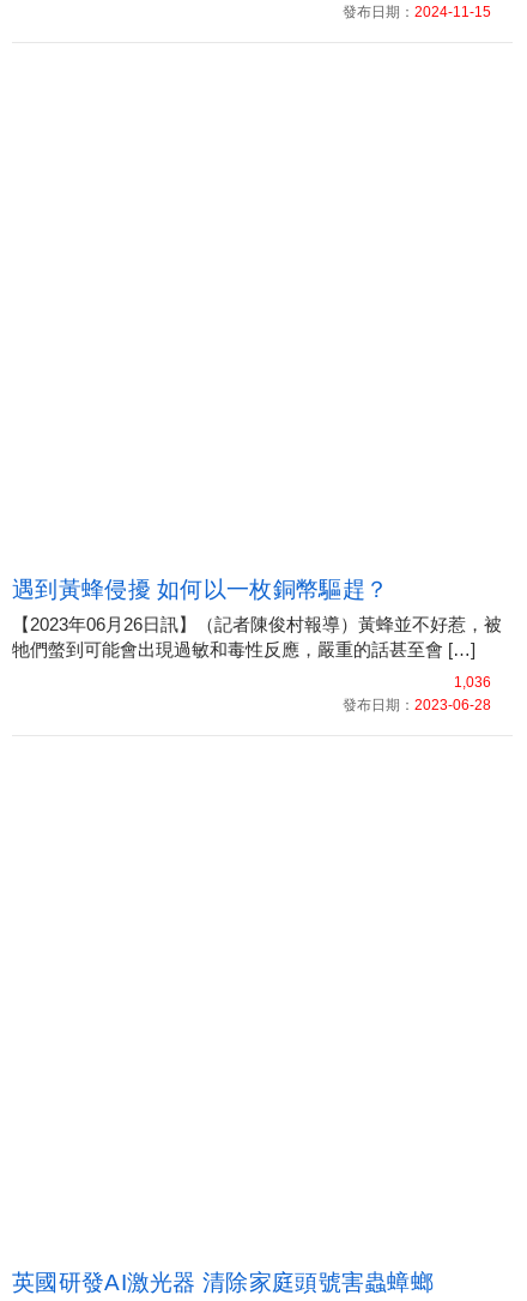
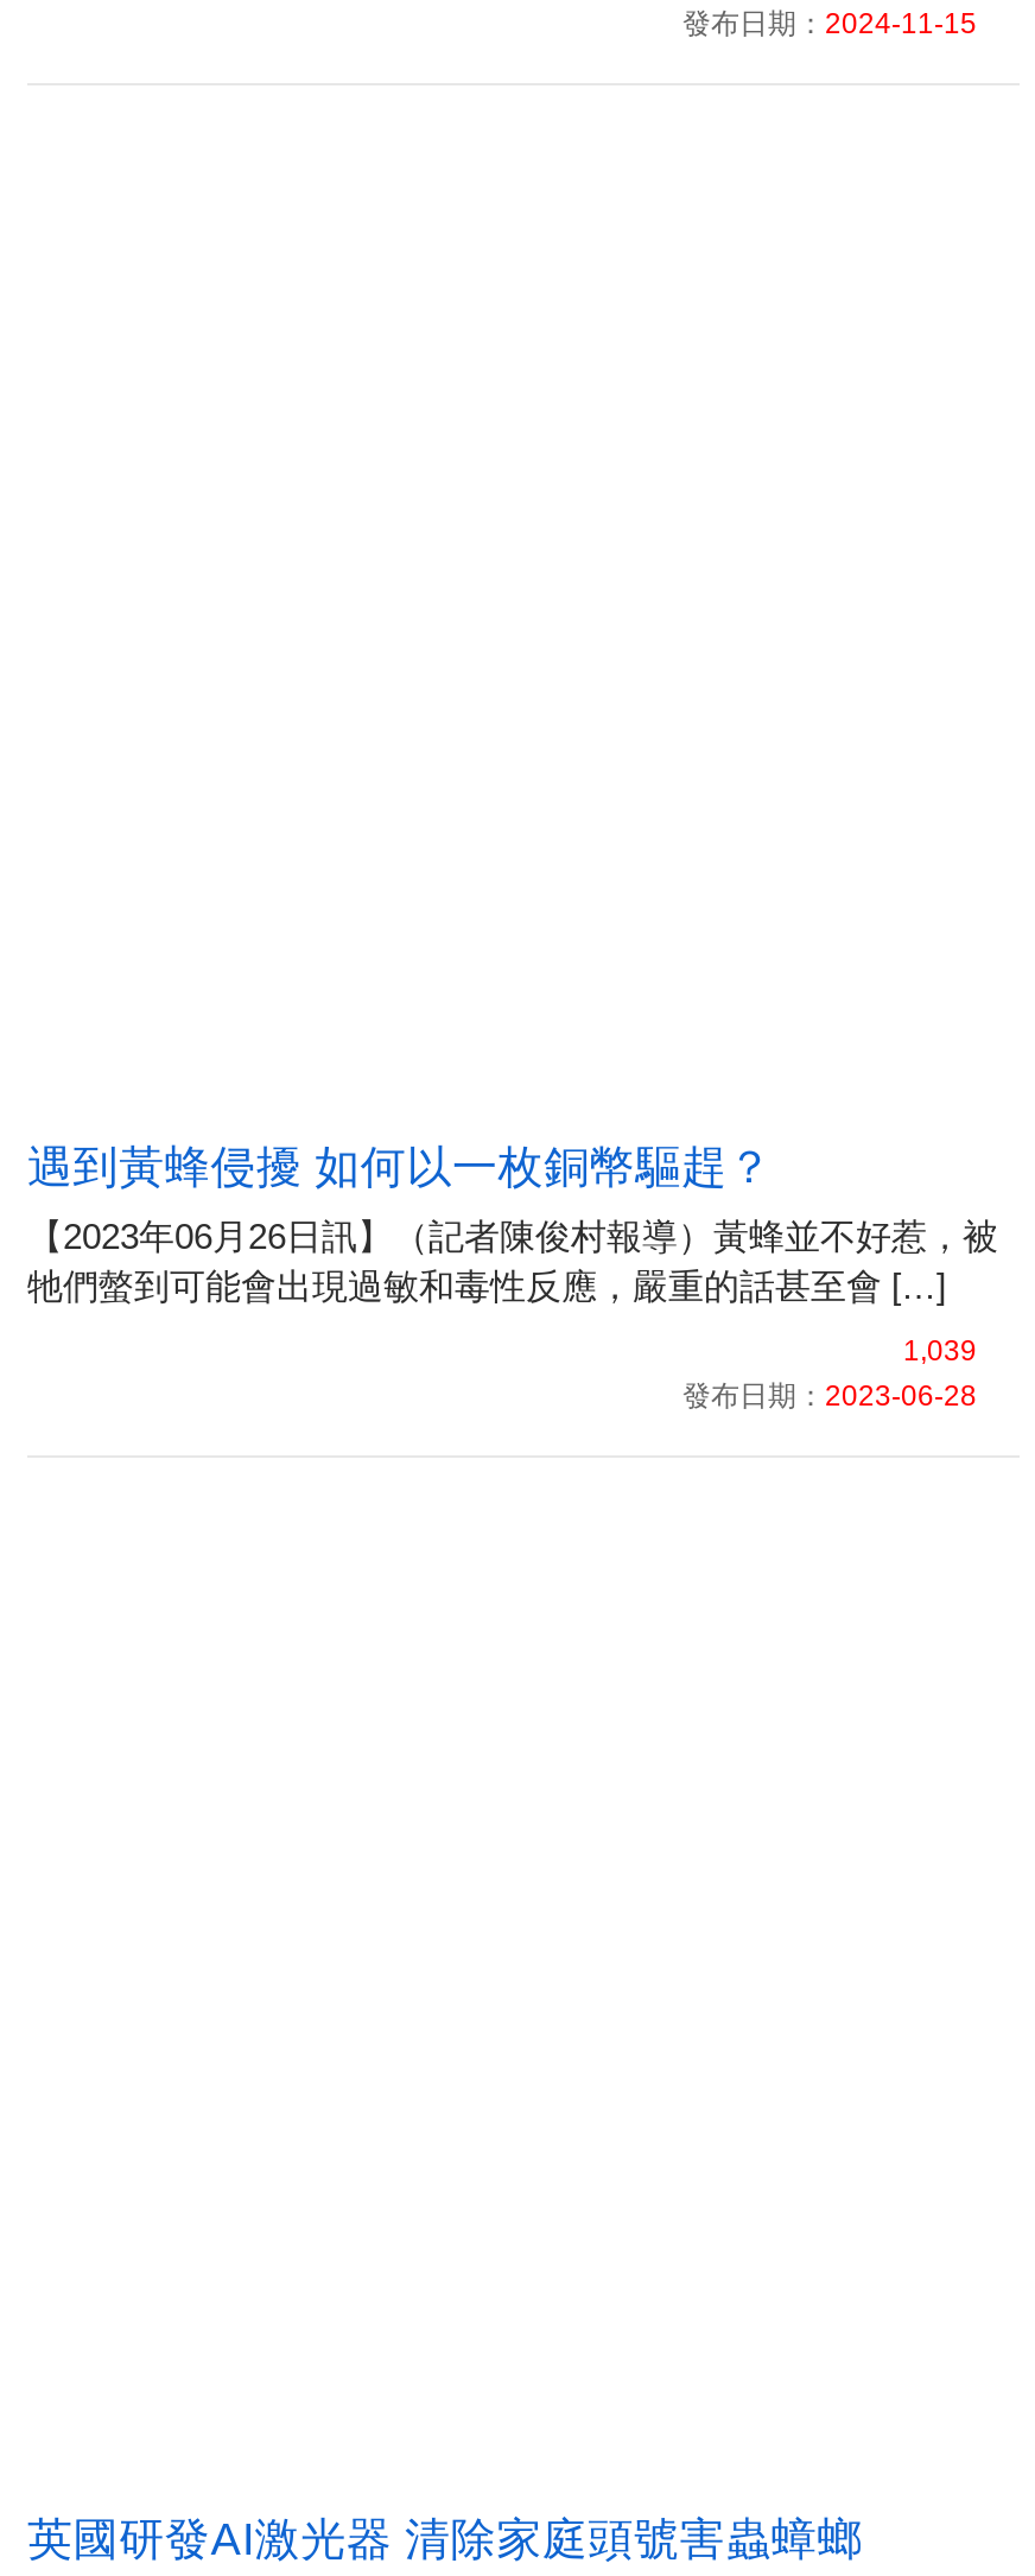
- 1,036
+ 1,039
